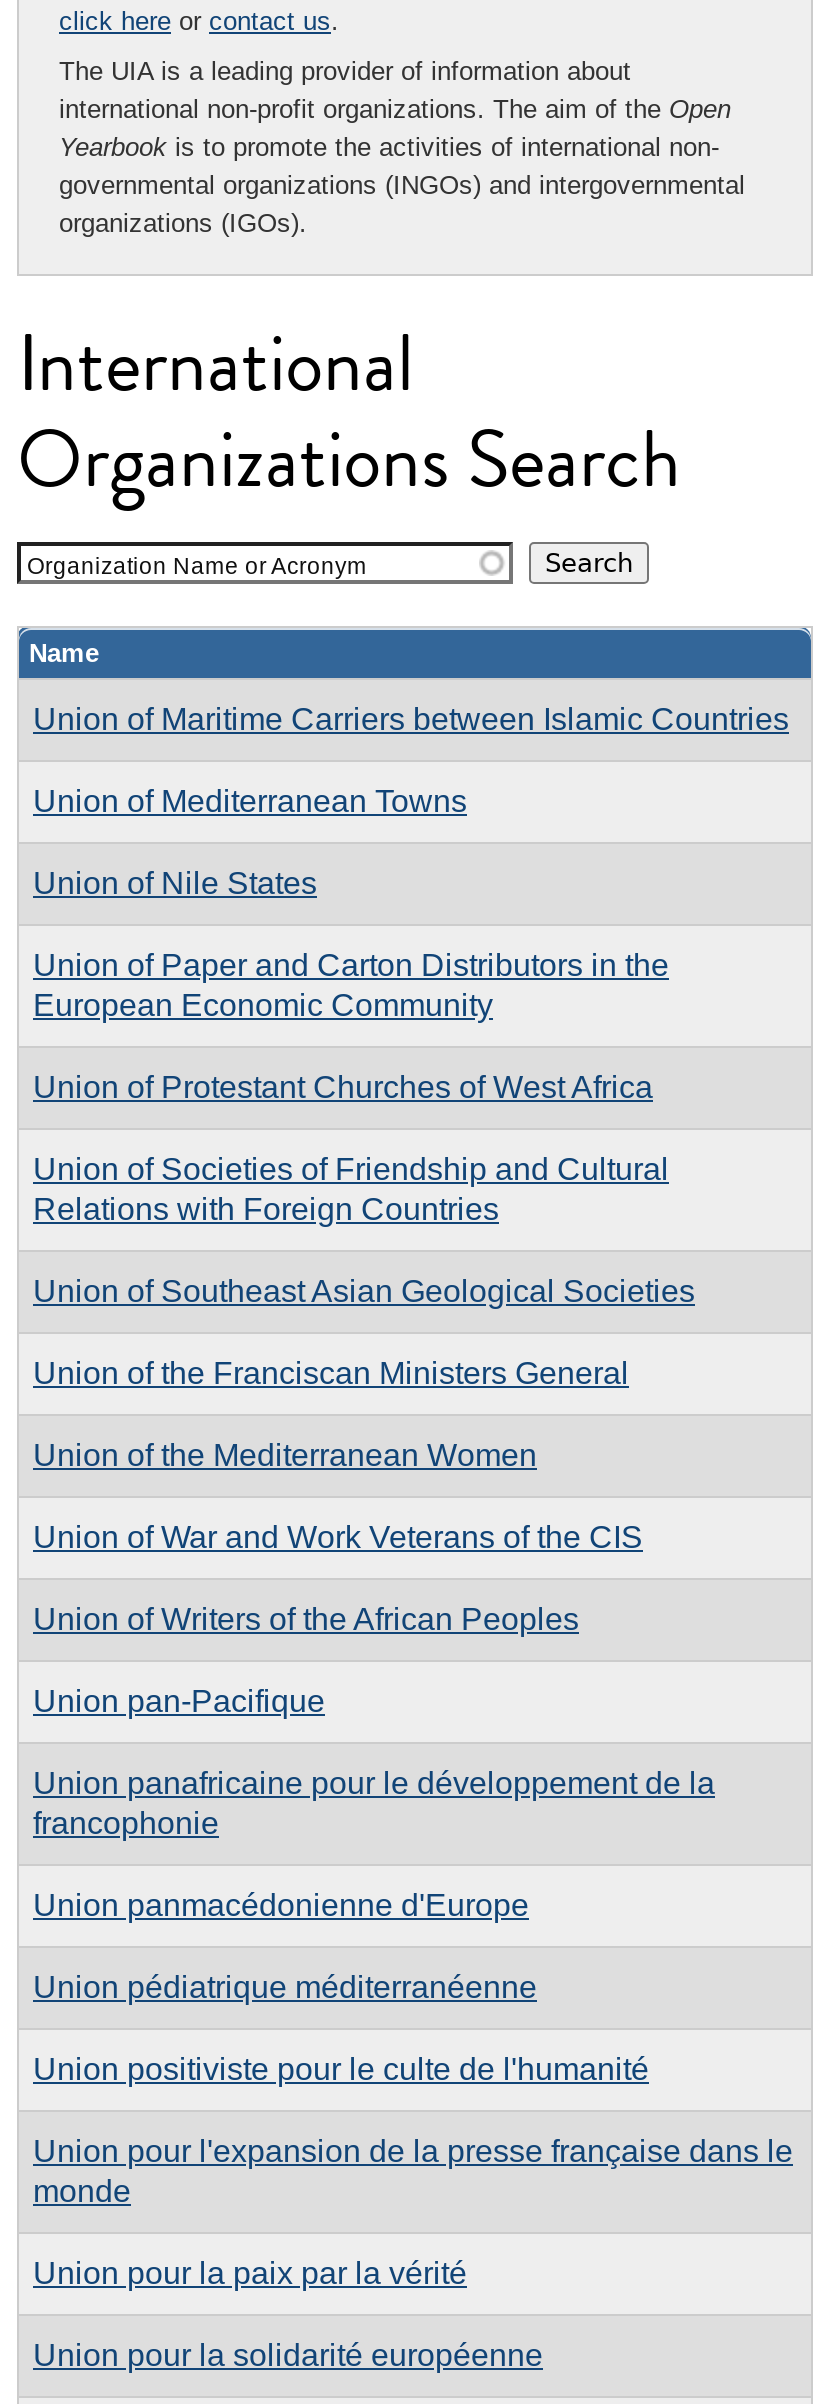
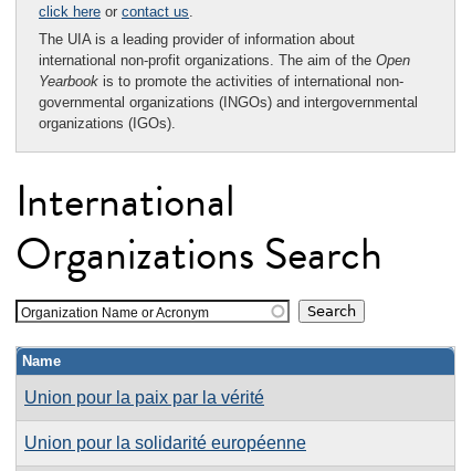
- Union of Maritime Carriers between Islamic Countries
- Union of Mediterranean Towns
- Union of Nile States
- Union of Paper and Carton Distributors in the
- European Economic Community
- Union of Protestant Churches of West Africa
- Union of Societies of Friendship and Cultural
- Relations with Foreign Countries
- Union of Southeast Asian Geological Societies
- Union of the Franciscan Ministers General
- Union of the Mediterranean Women
- Union of War and Work Veterans of the CIS
- Union of Writers of the African Peoples
- Union pan-Pacifique
- Union panafricaine pour le développement de la
- francophonie
- Union panmacédonienne d'Europe
- Union pédiatrique méditerranéenne
- Union positiviste pour le culte de l'humanité
- Union pour l'expansion de la presse française dans le
- monde
